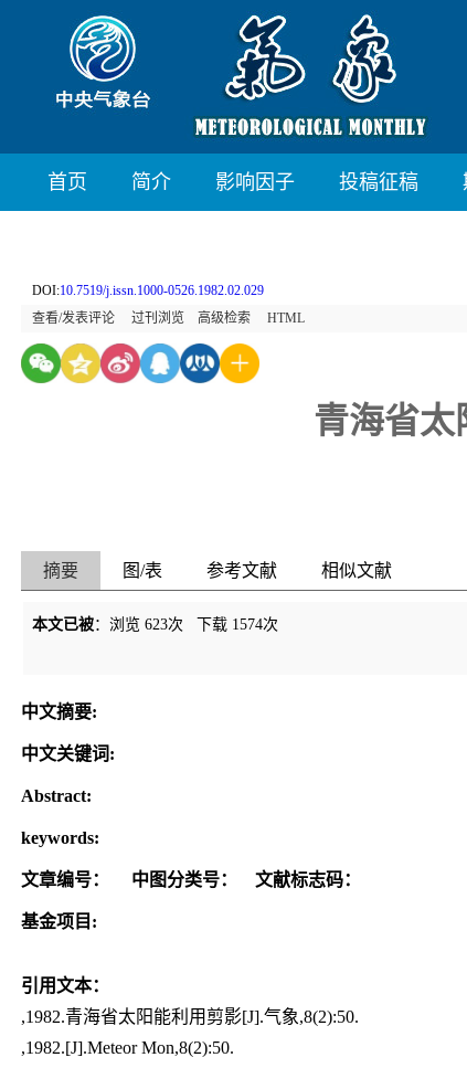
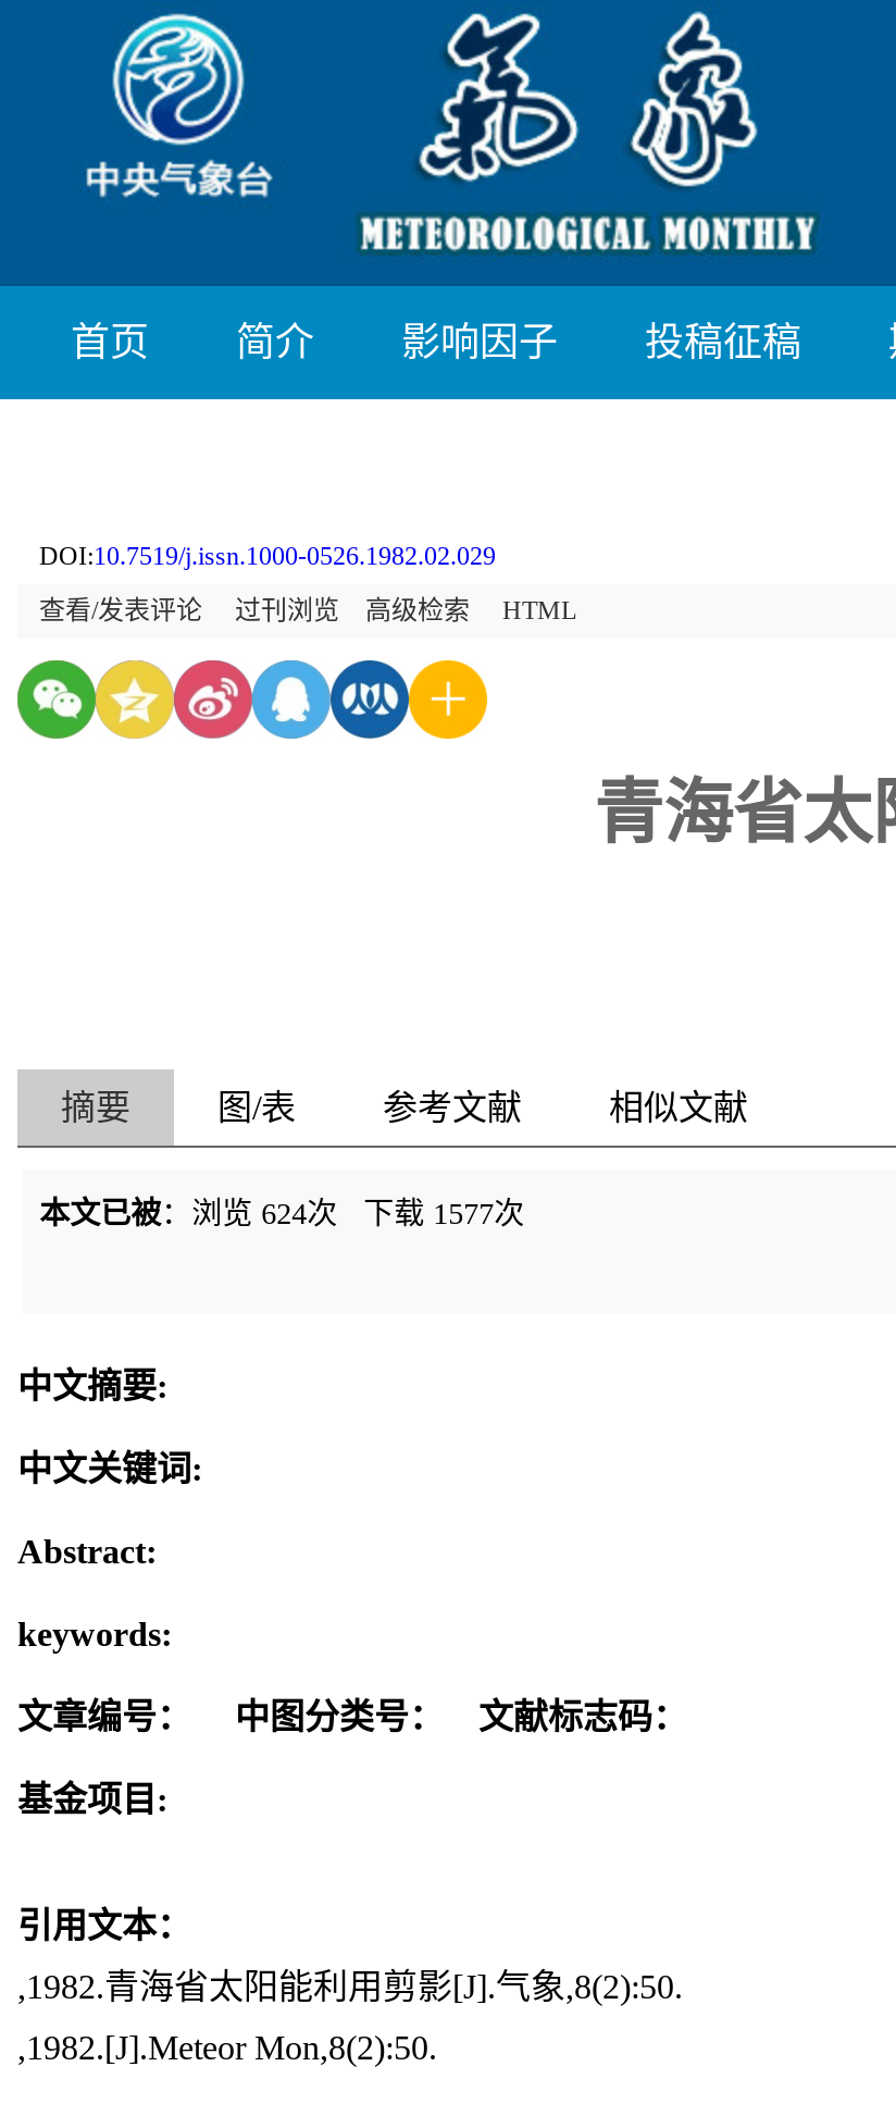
- 本文已被：浏览623次 下载1574次
+ 本文已被：浏览624次 下载1577次
